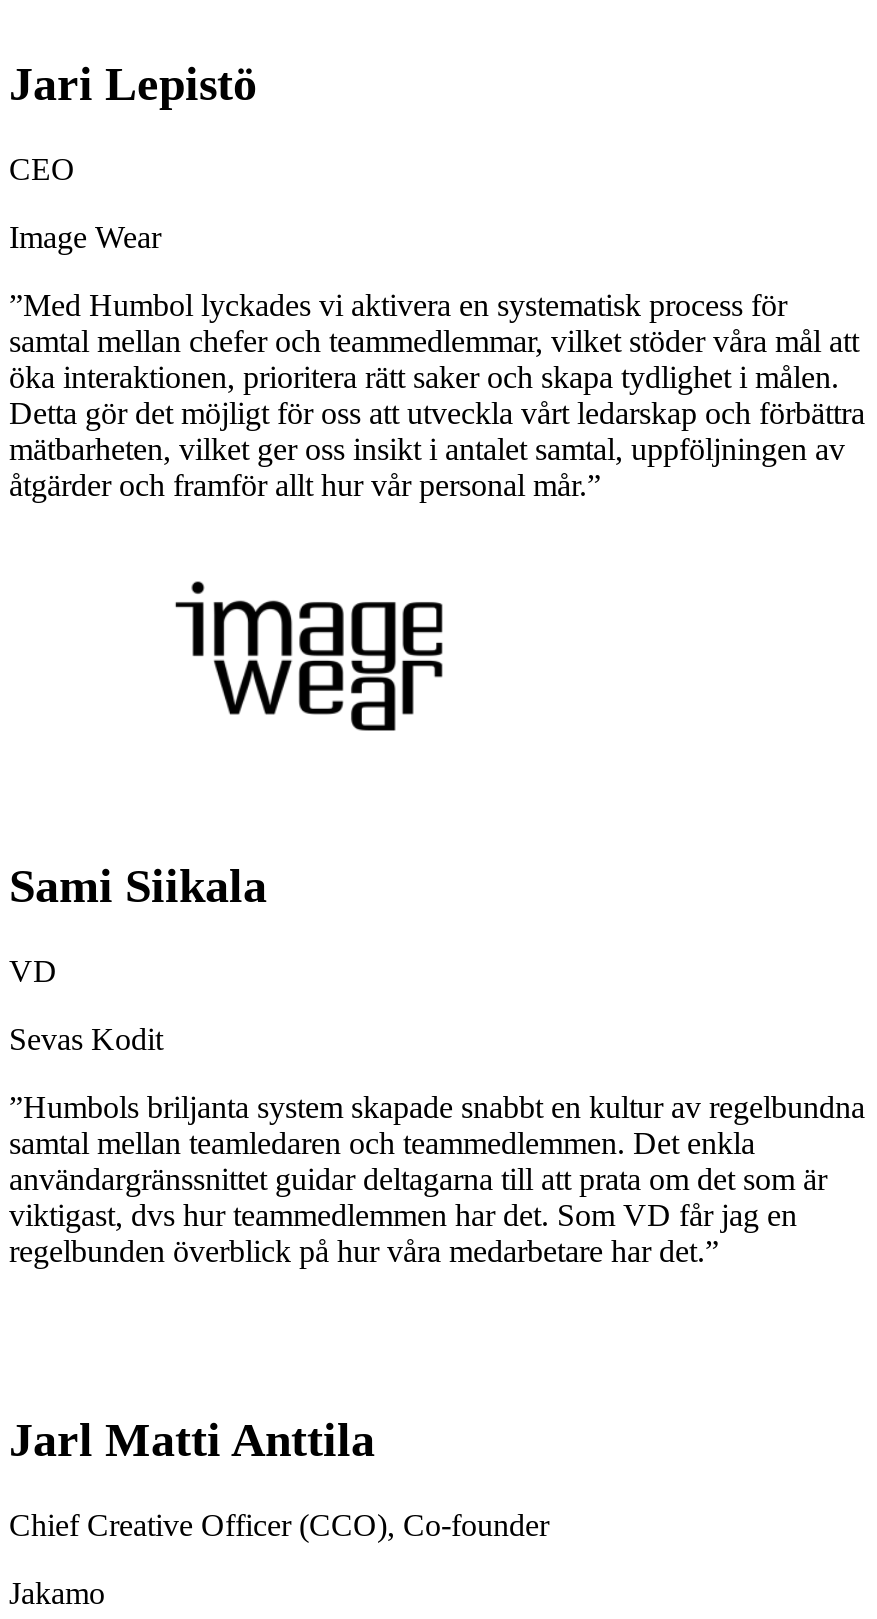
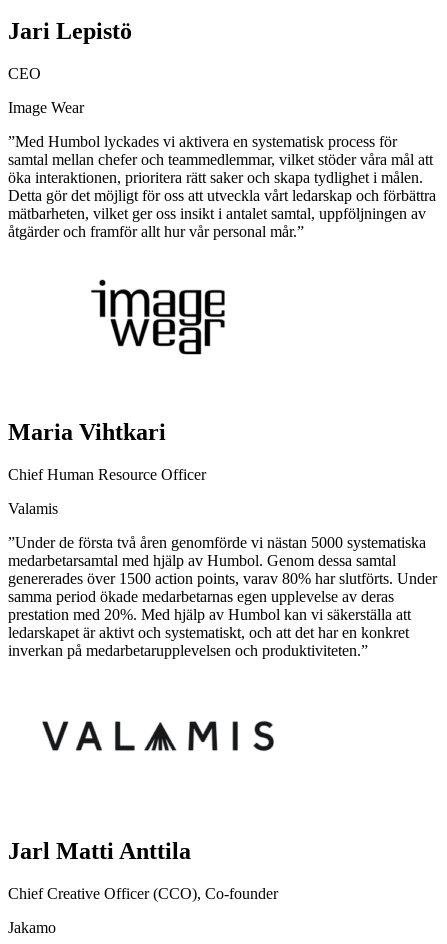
- Sami Siikala
+ Maria Vihtkari

- VD
+ Chief Human Resource Officer

- Sevas Kodit
+ Valamis

- ”Humbols briljanta system skapade snabbt en kultur av regelbundna
- samtal mellan teamledaren och teammedlemmen. Det enkla
- användargränssnittet guidar deltagarna till att prata om det som är
- viktigast, dvs hur teammedlemmen har det. Som VD får jag en
- regelbunden överblick på hur våra medarbetare har det.”
+ ”Under de första två åren genomförde vi nästan 5000 systematiska
+ medarbetarsamtal med hjälp av Humbol. Genom dessa samtal
+ genererades över 1500 action points, varav 80% har slutförts. Under
+ samma period ökade medarbetarnas egen upplevelse av deras
+ prestation med 20%. Med hjälp av Humbol kan vi säkerställa att
+ ledarskapet är aktivt och systematiskt, och att det har en konkret
+ inverkan på medarbetarupplevelsen och produktiviteten.”
